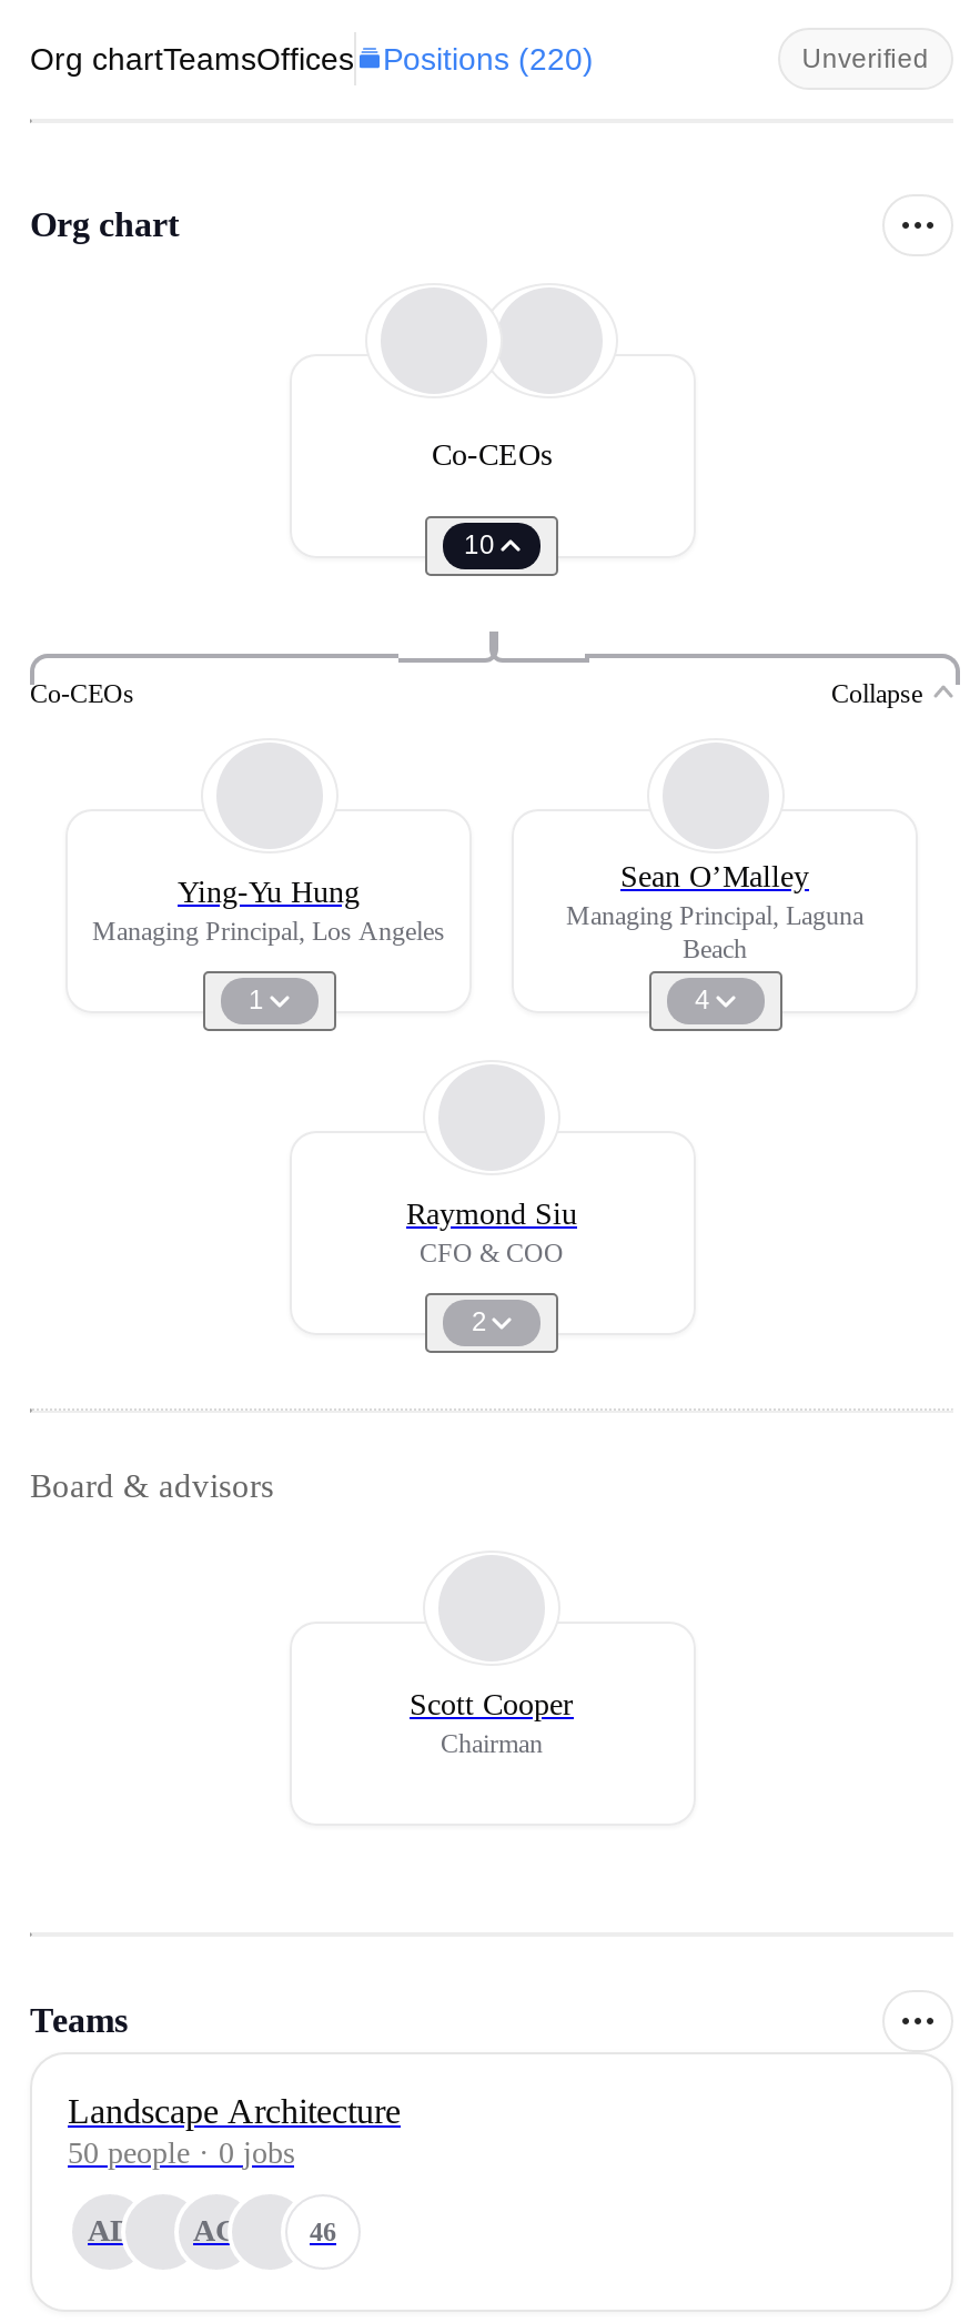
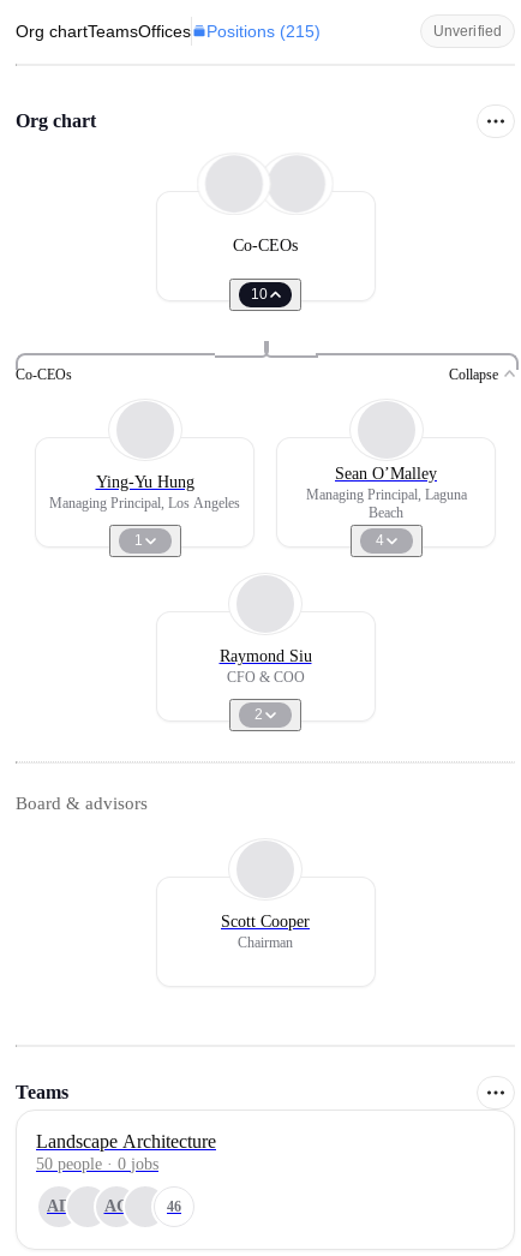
- Org chartTeamsOffices Positions (220)
+ Org chartTeamsOffices Positions (215)
